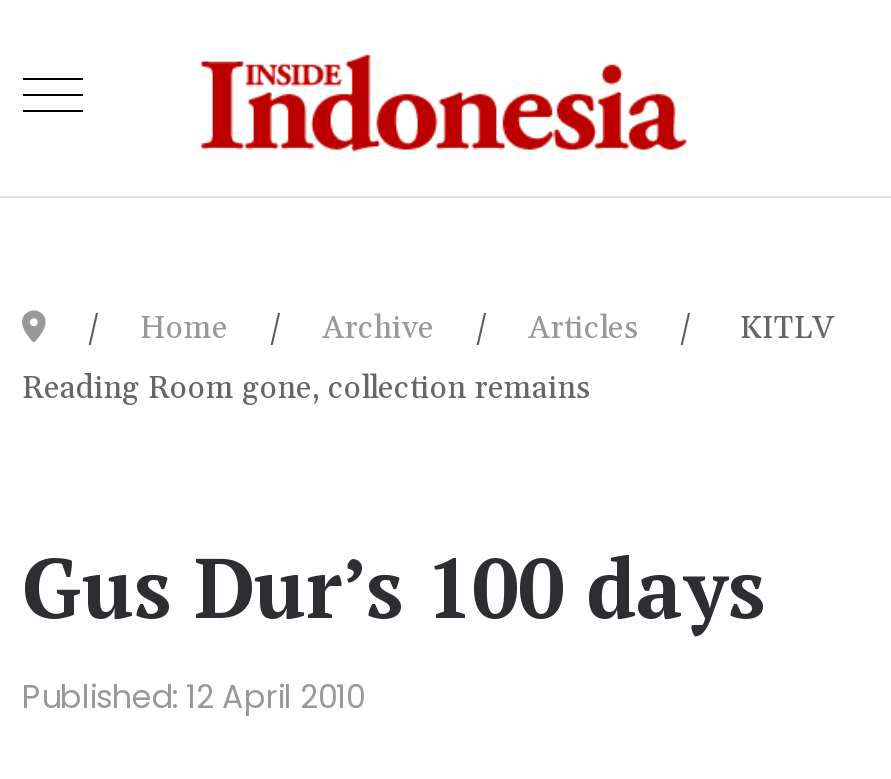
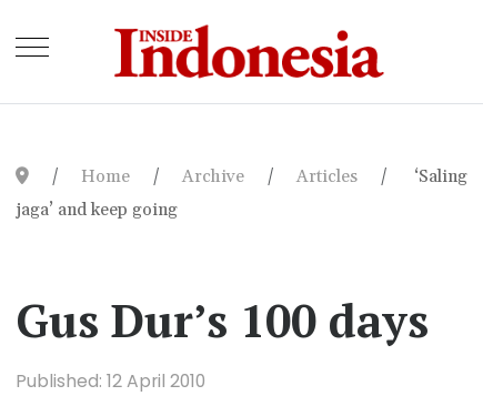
- KITLV
+ ‘Saling

- Reading Room gone, collection remains
+ jaga’ and keep going
